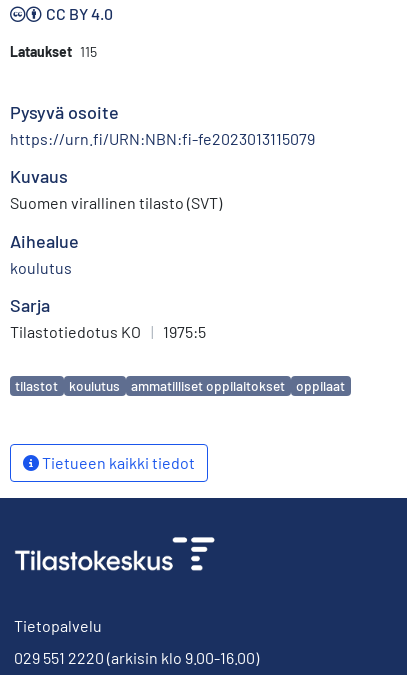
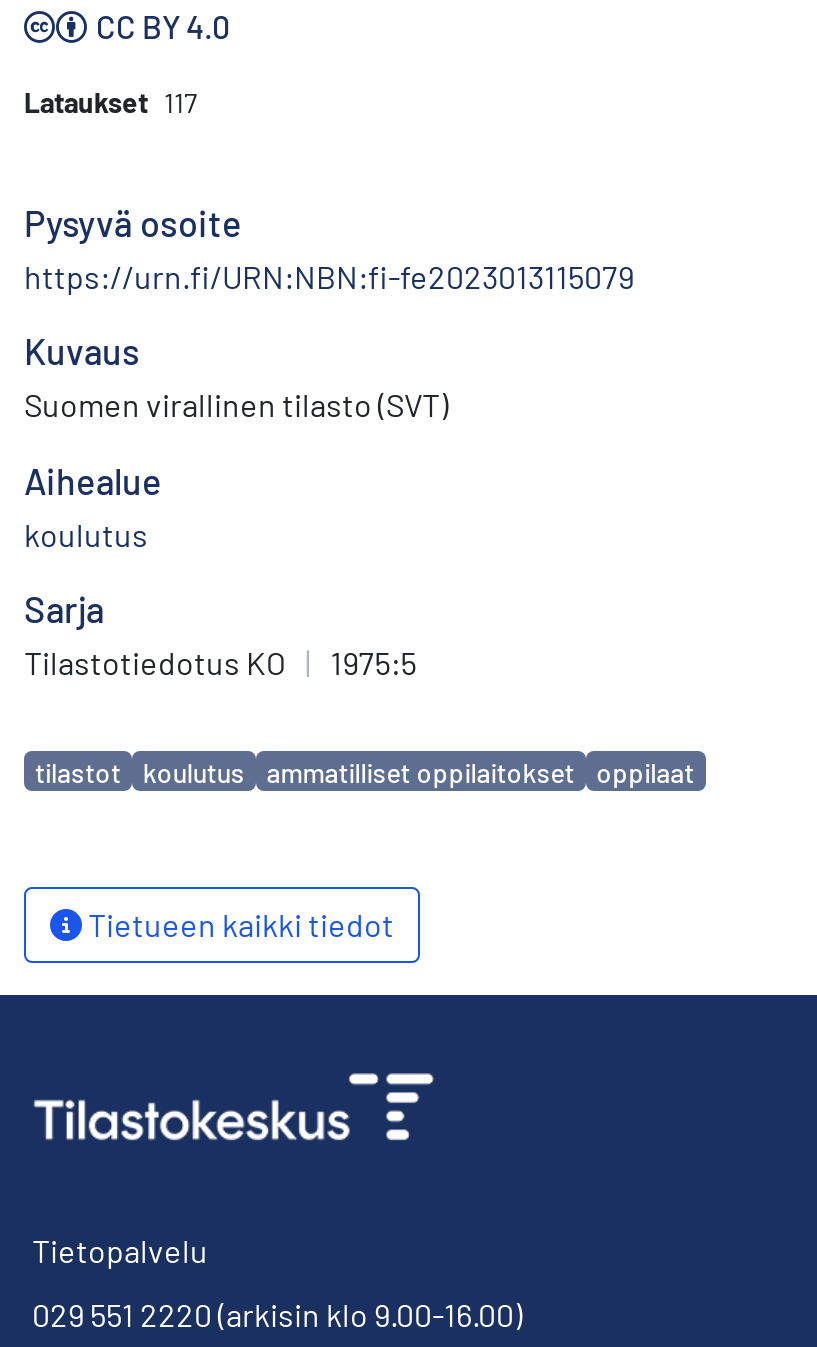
- Lataukset 115
+ Lataukset 117
